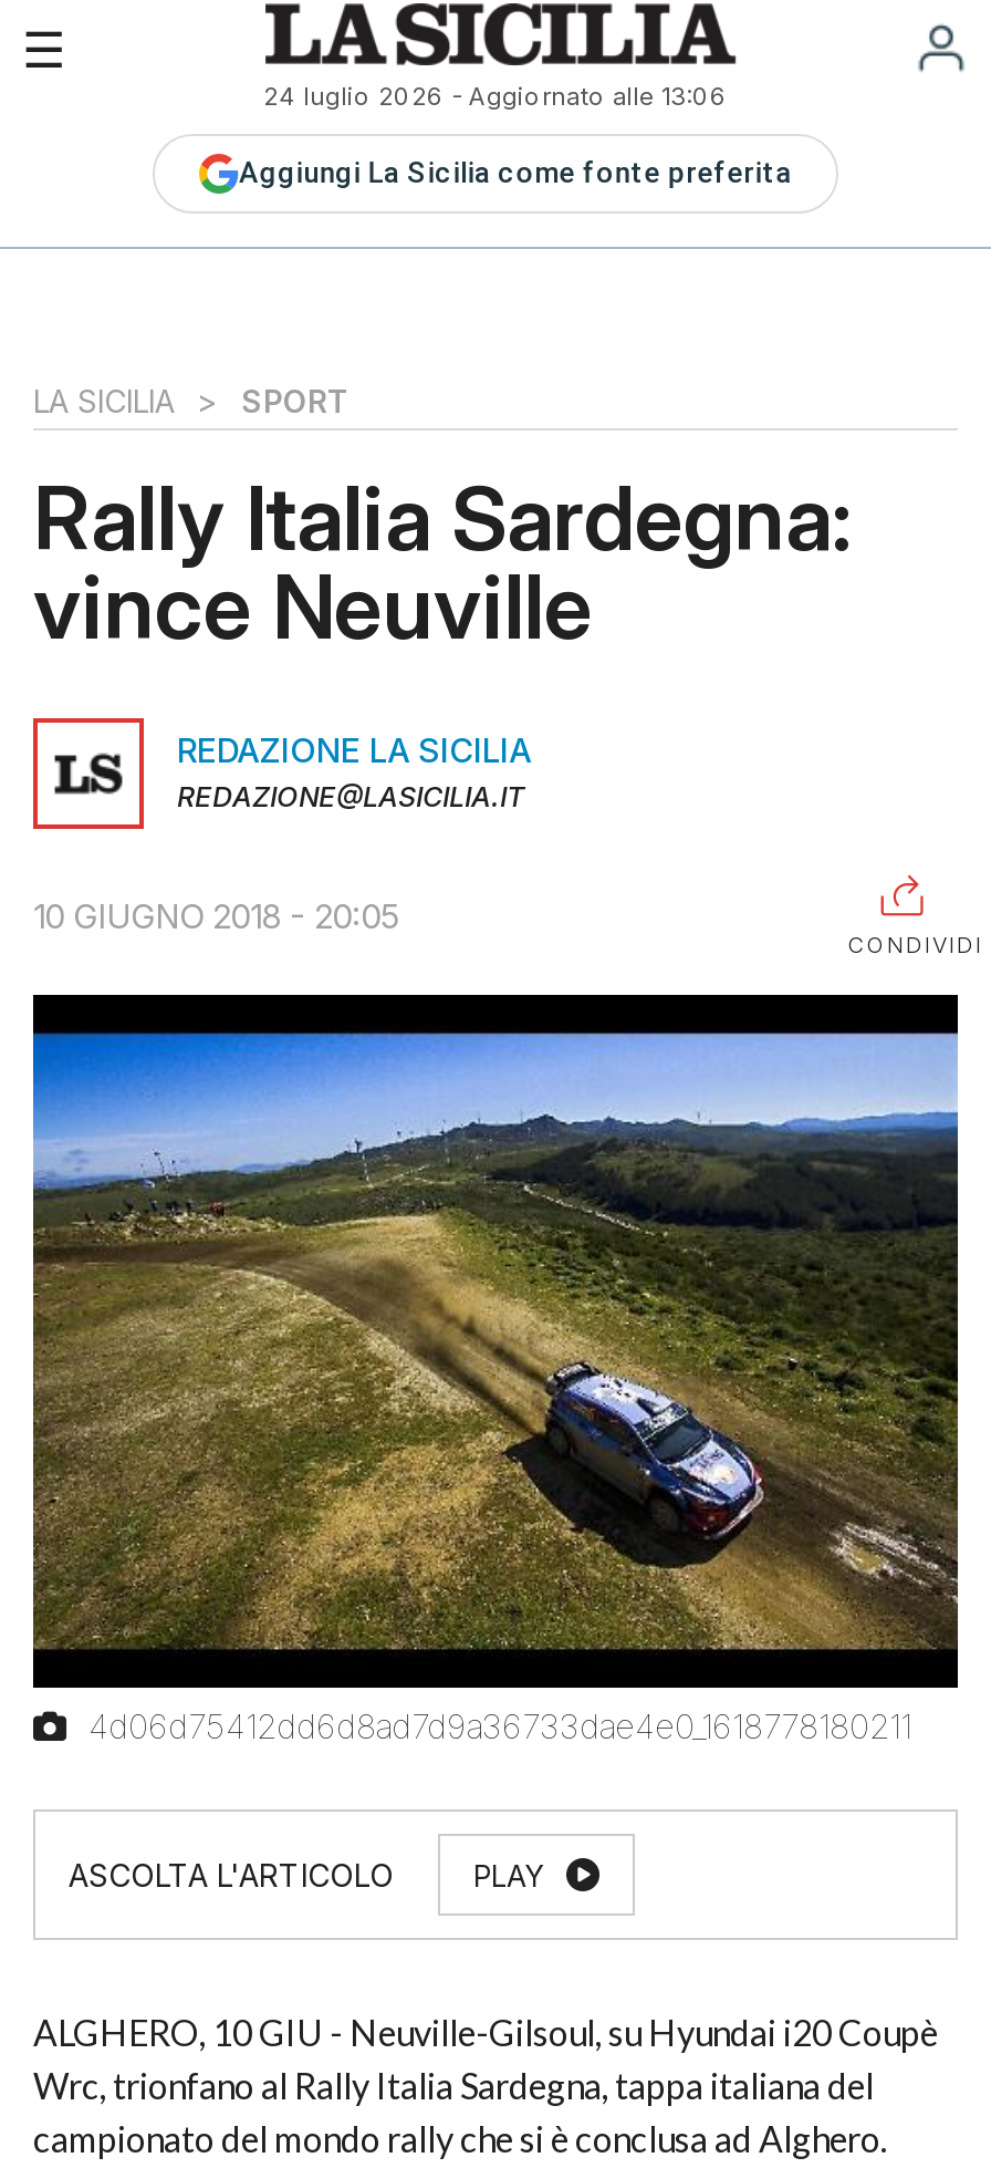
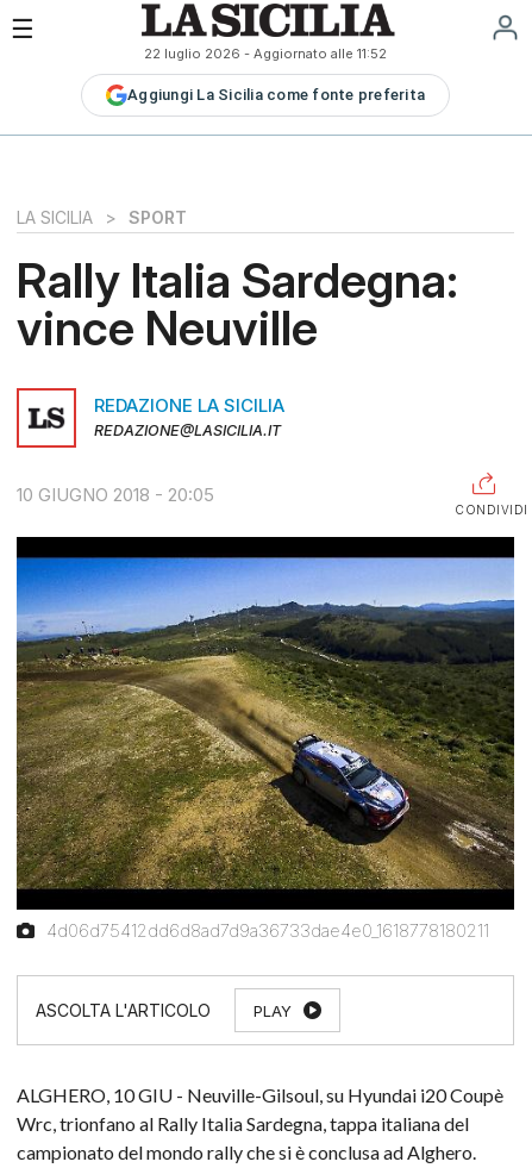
- 24 luglio 2026 - Aggiornato alle 13:06
+ 22 luglio 2026 - Aggiornato alle 11:52
